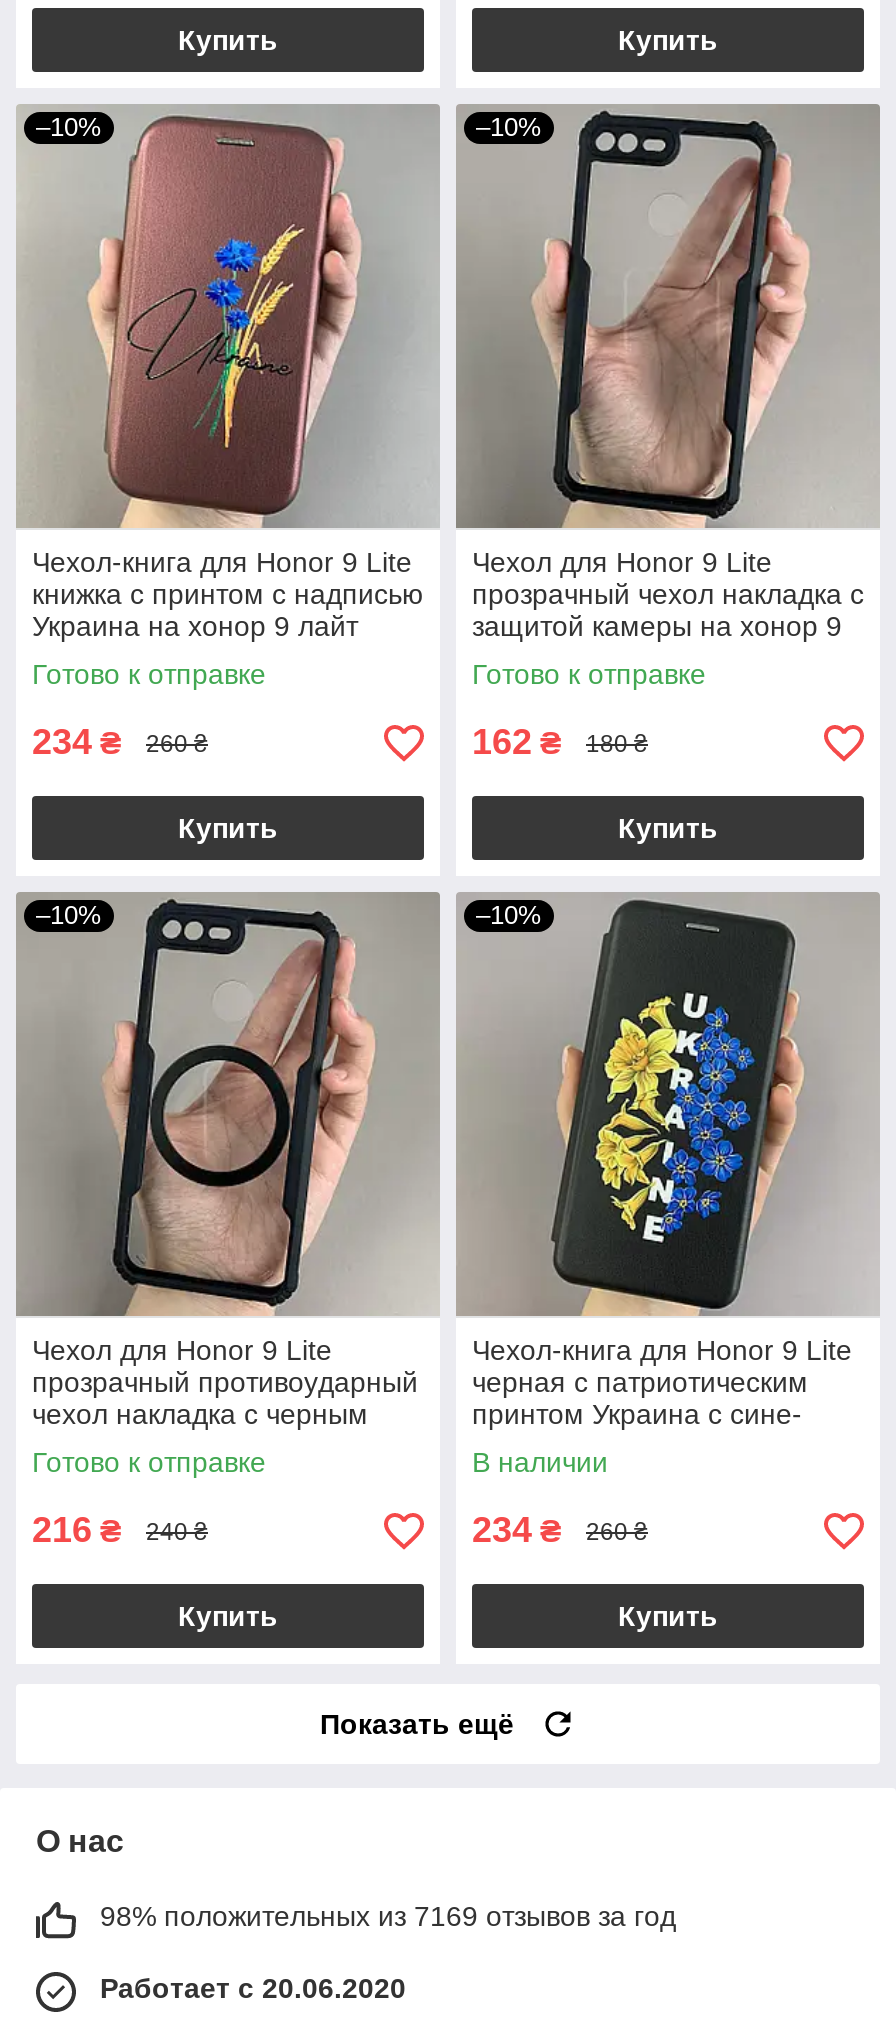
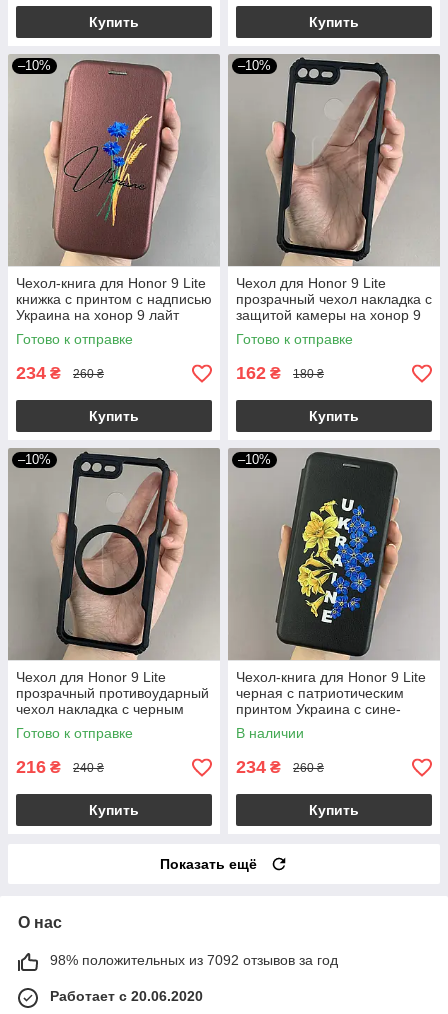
- 98% положительных из 7169 отзывов за год
+ 98% положительных из 7092 отзывов за год
